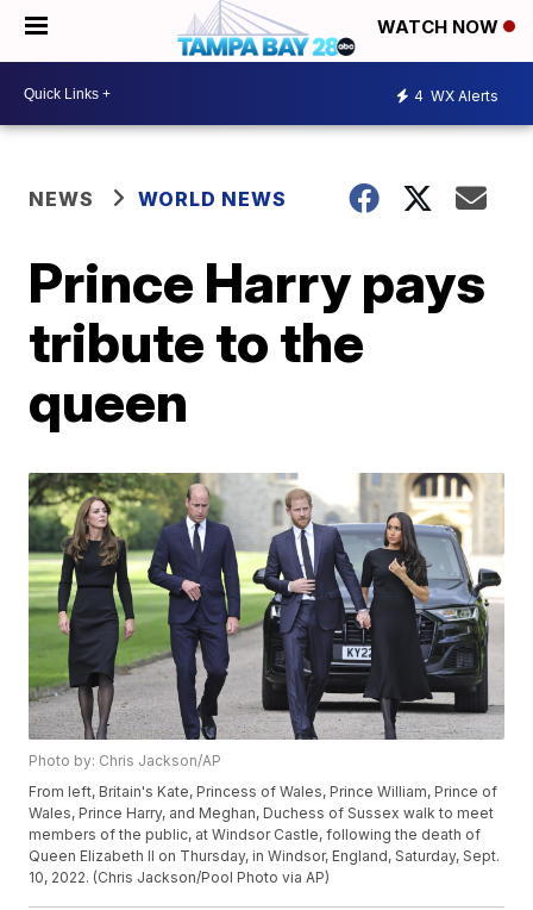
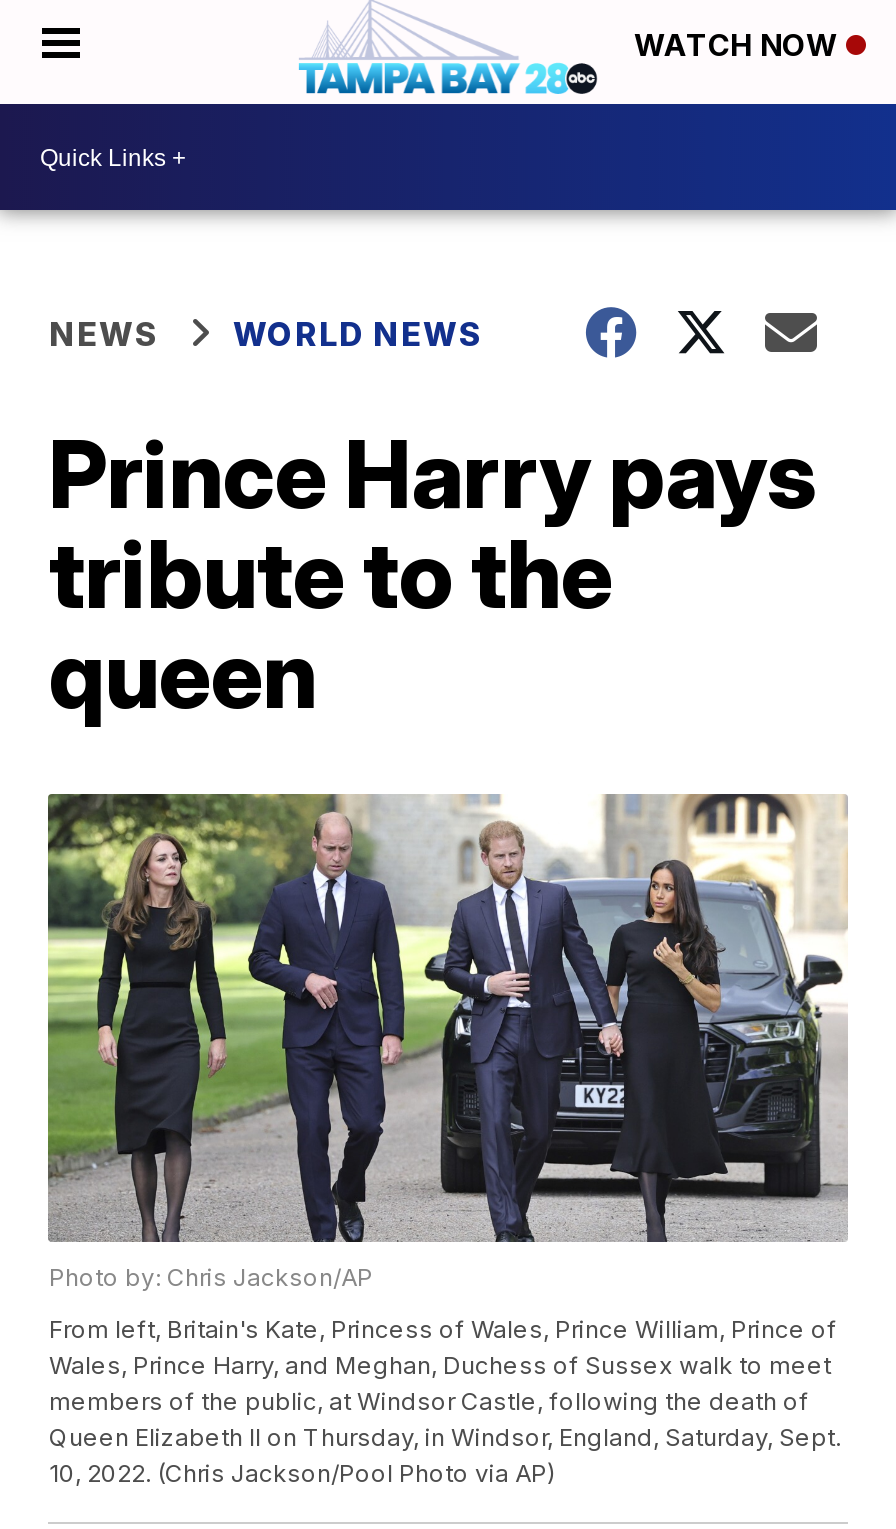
- 4 WX Alerts
